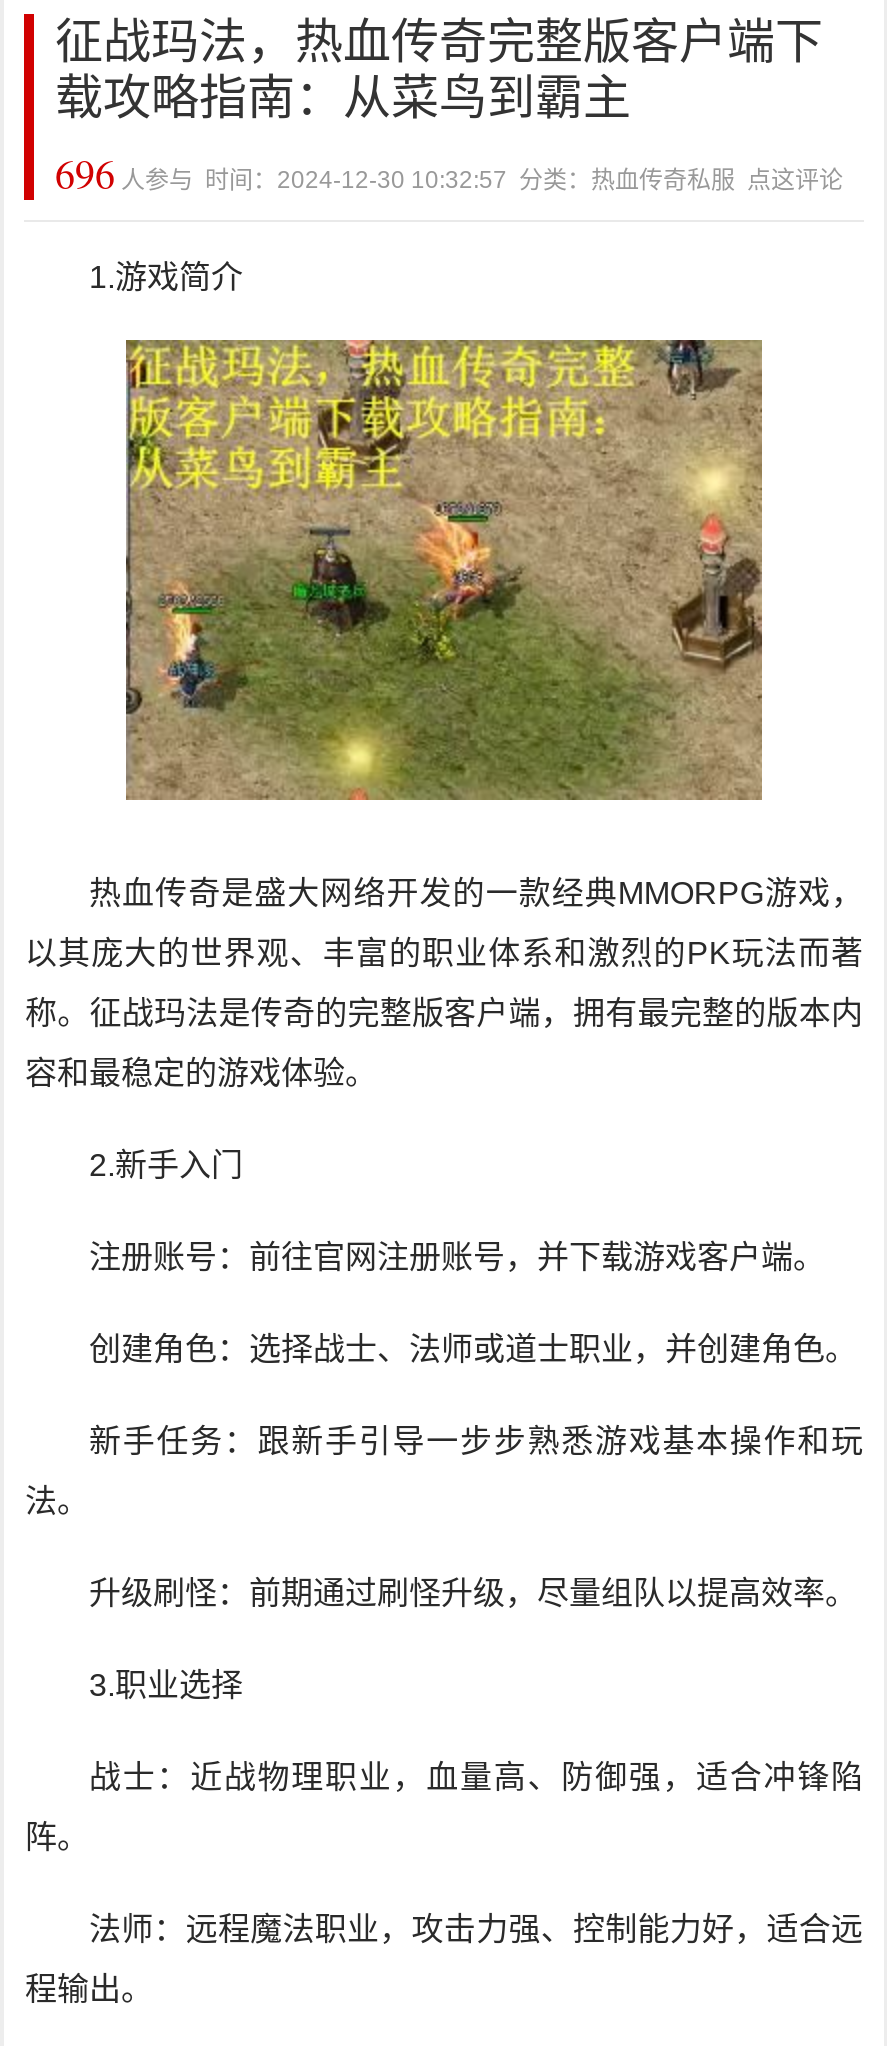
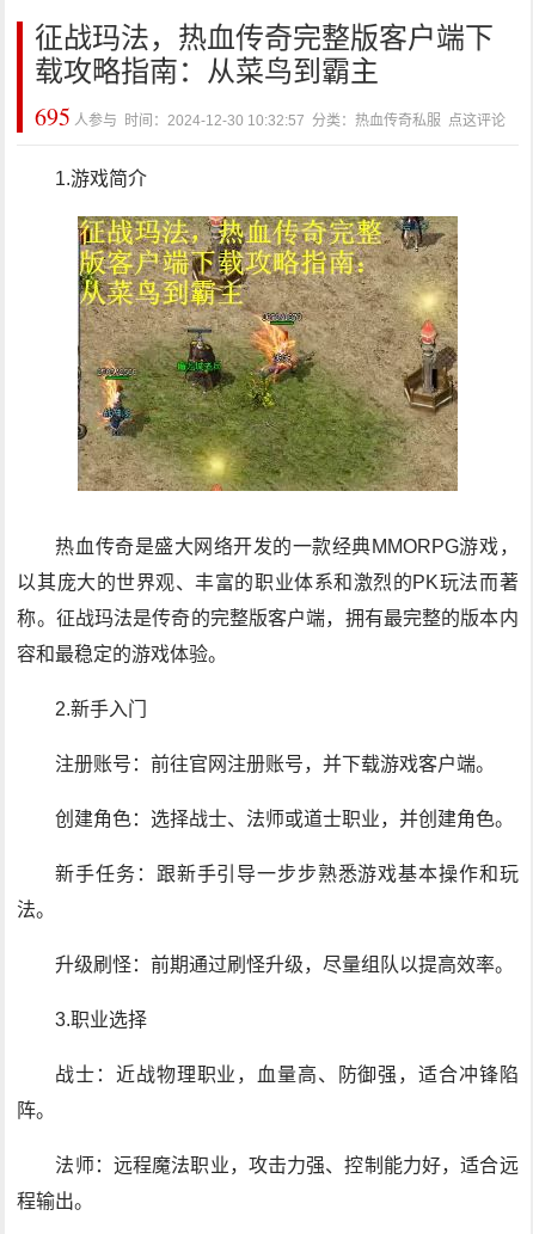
- 696人参与 时间：2024-12-30 10:32:57 分类：热血传奇私服点这评论
+ 695人参与 时间：2024-12-30 10:32:57 分类：热血传奇私服点这评论
